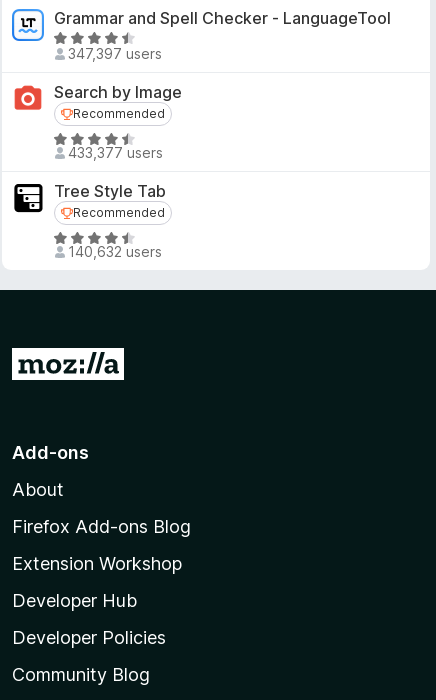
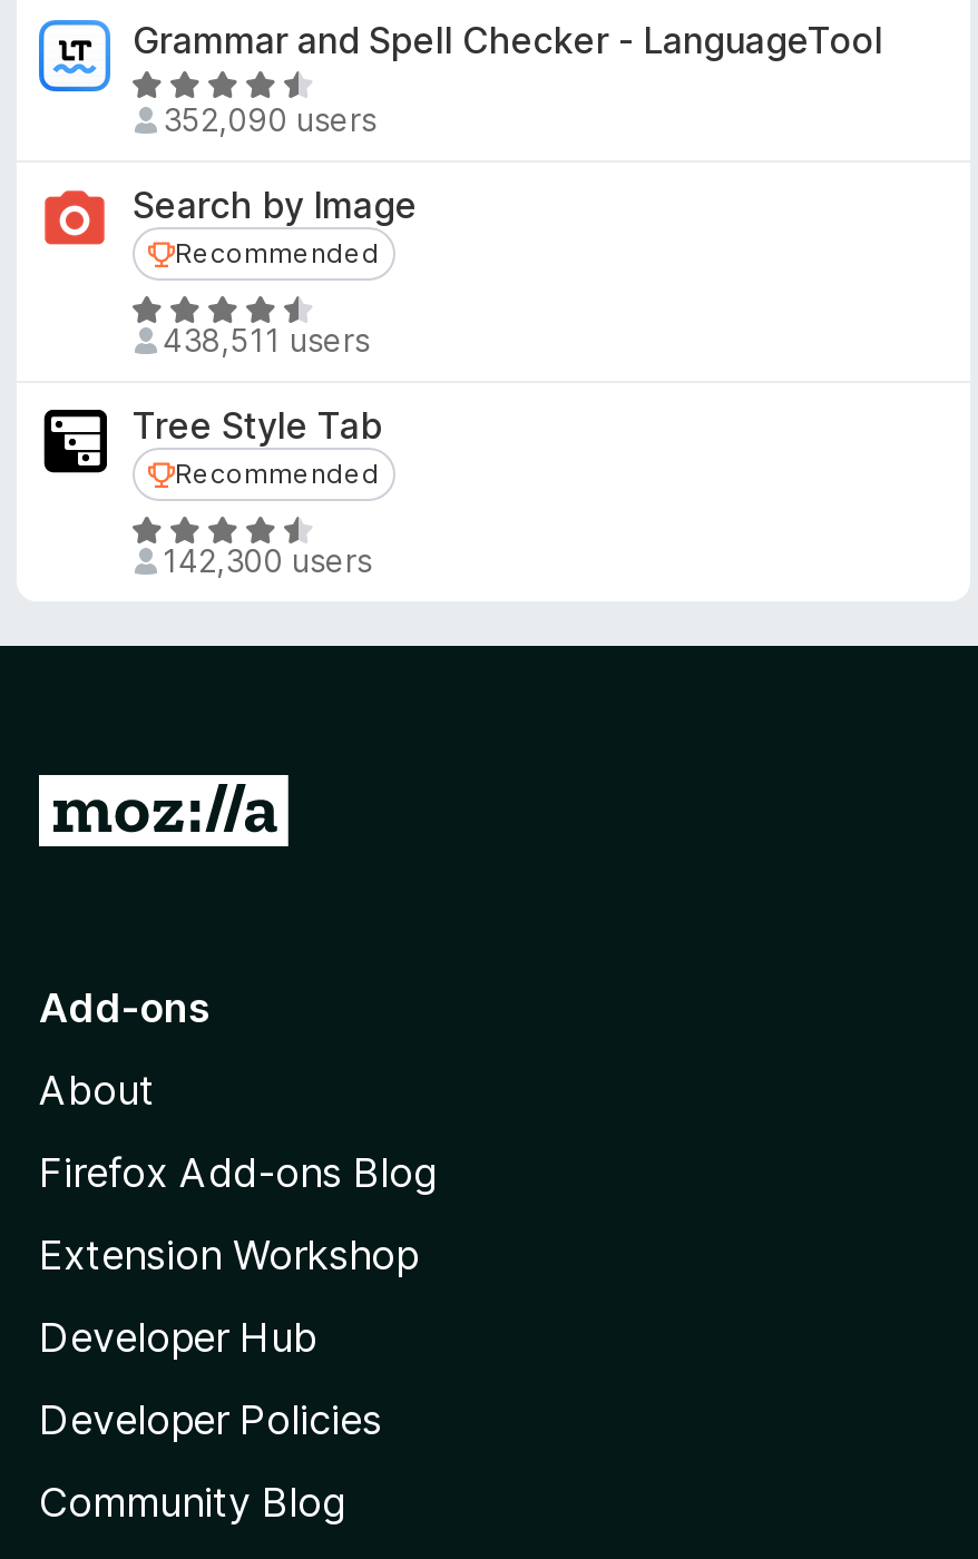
- 347,397 users
+ 352,090 users

- 433,377 users
+ 438,511 users

- 140,632 users
+ 142,300 users
